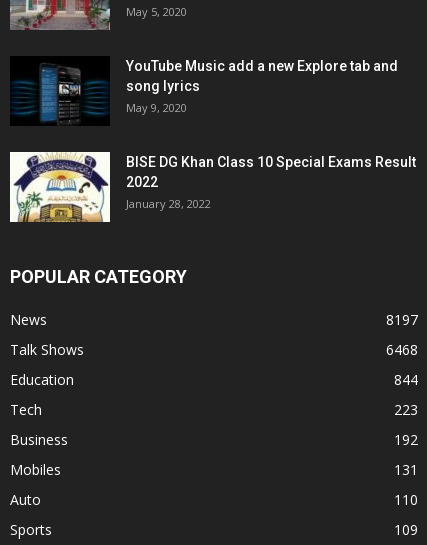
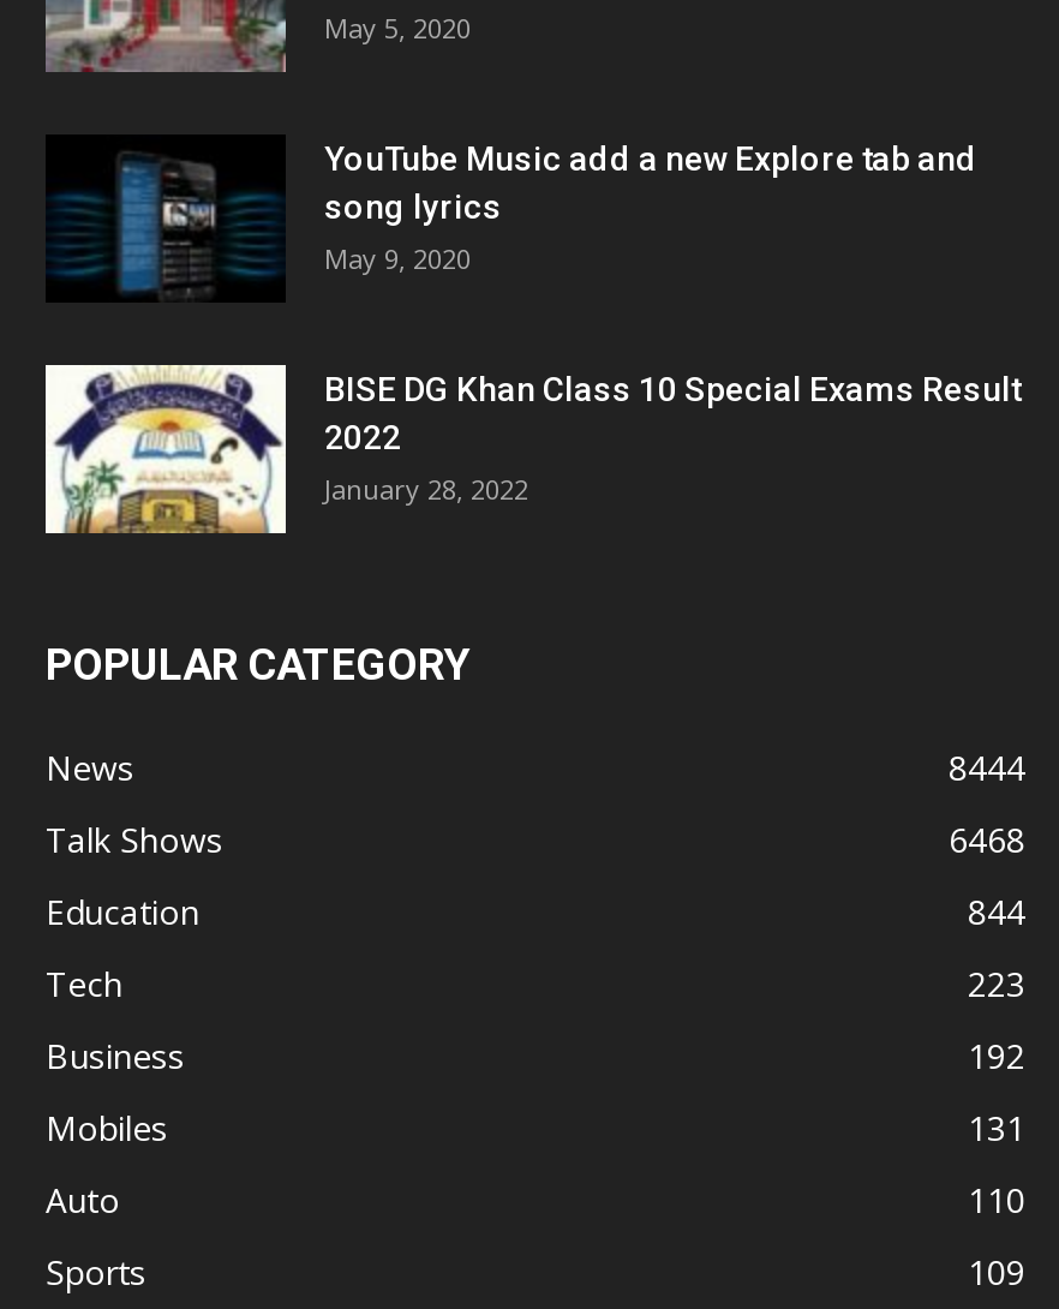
- 8197
+ 8444
